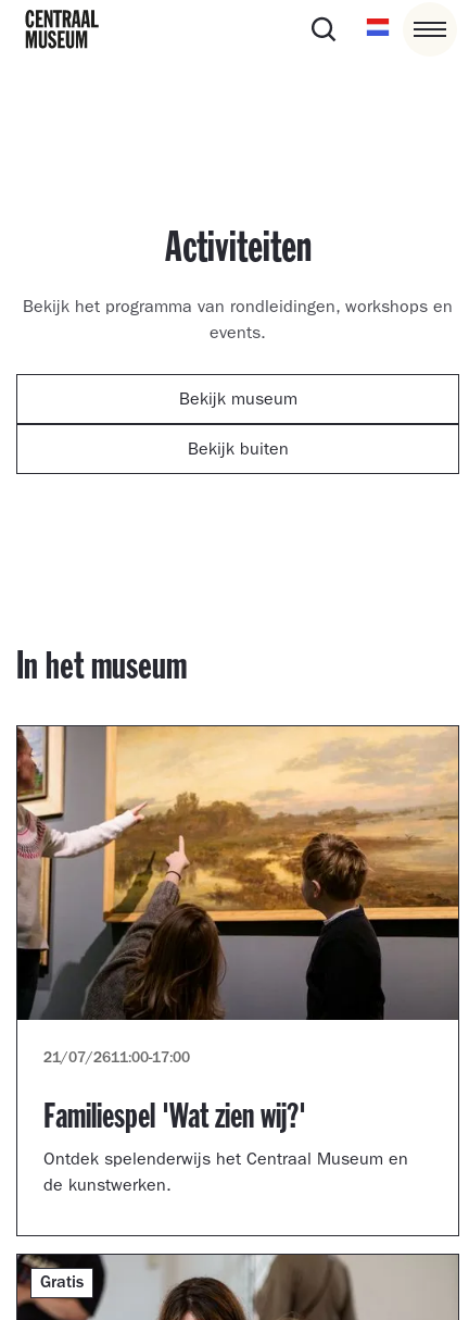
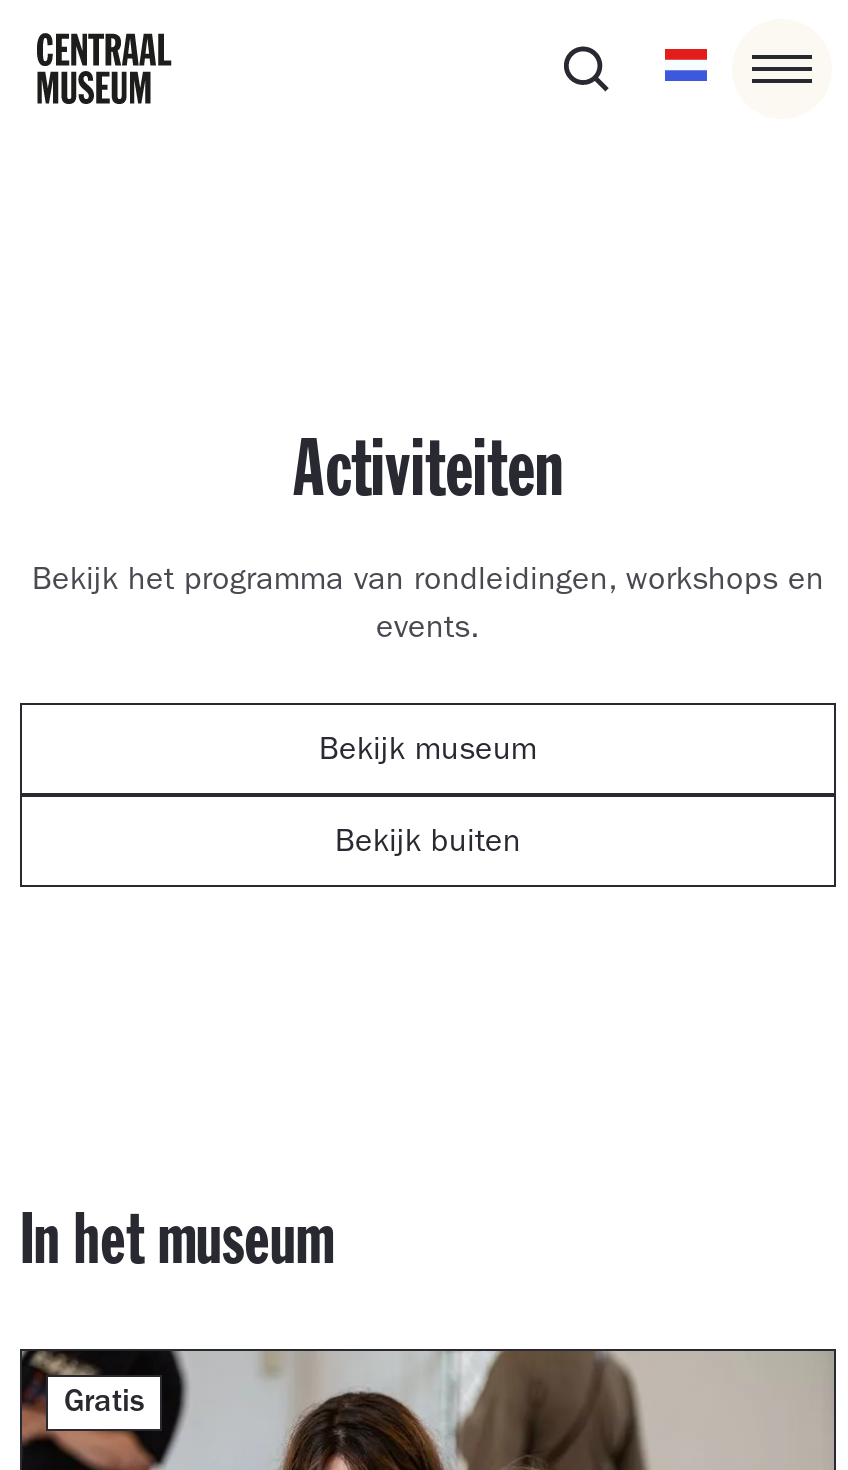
- [image]
- 21/07/2611:00-17:00
- Familiespel 'Wat zien wij?'
- Ontdek spelenderwijs het Centraal Museum en
- de kunstwerken.
